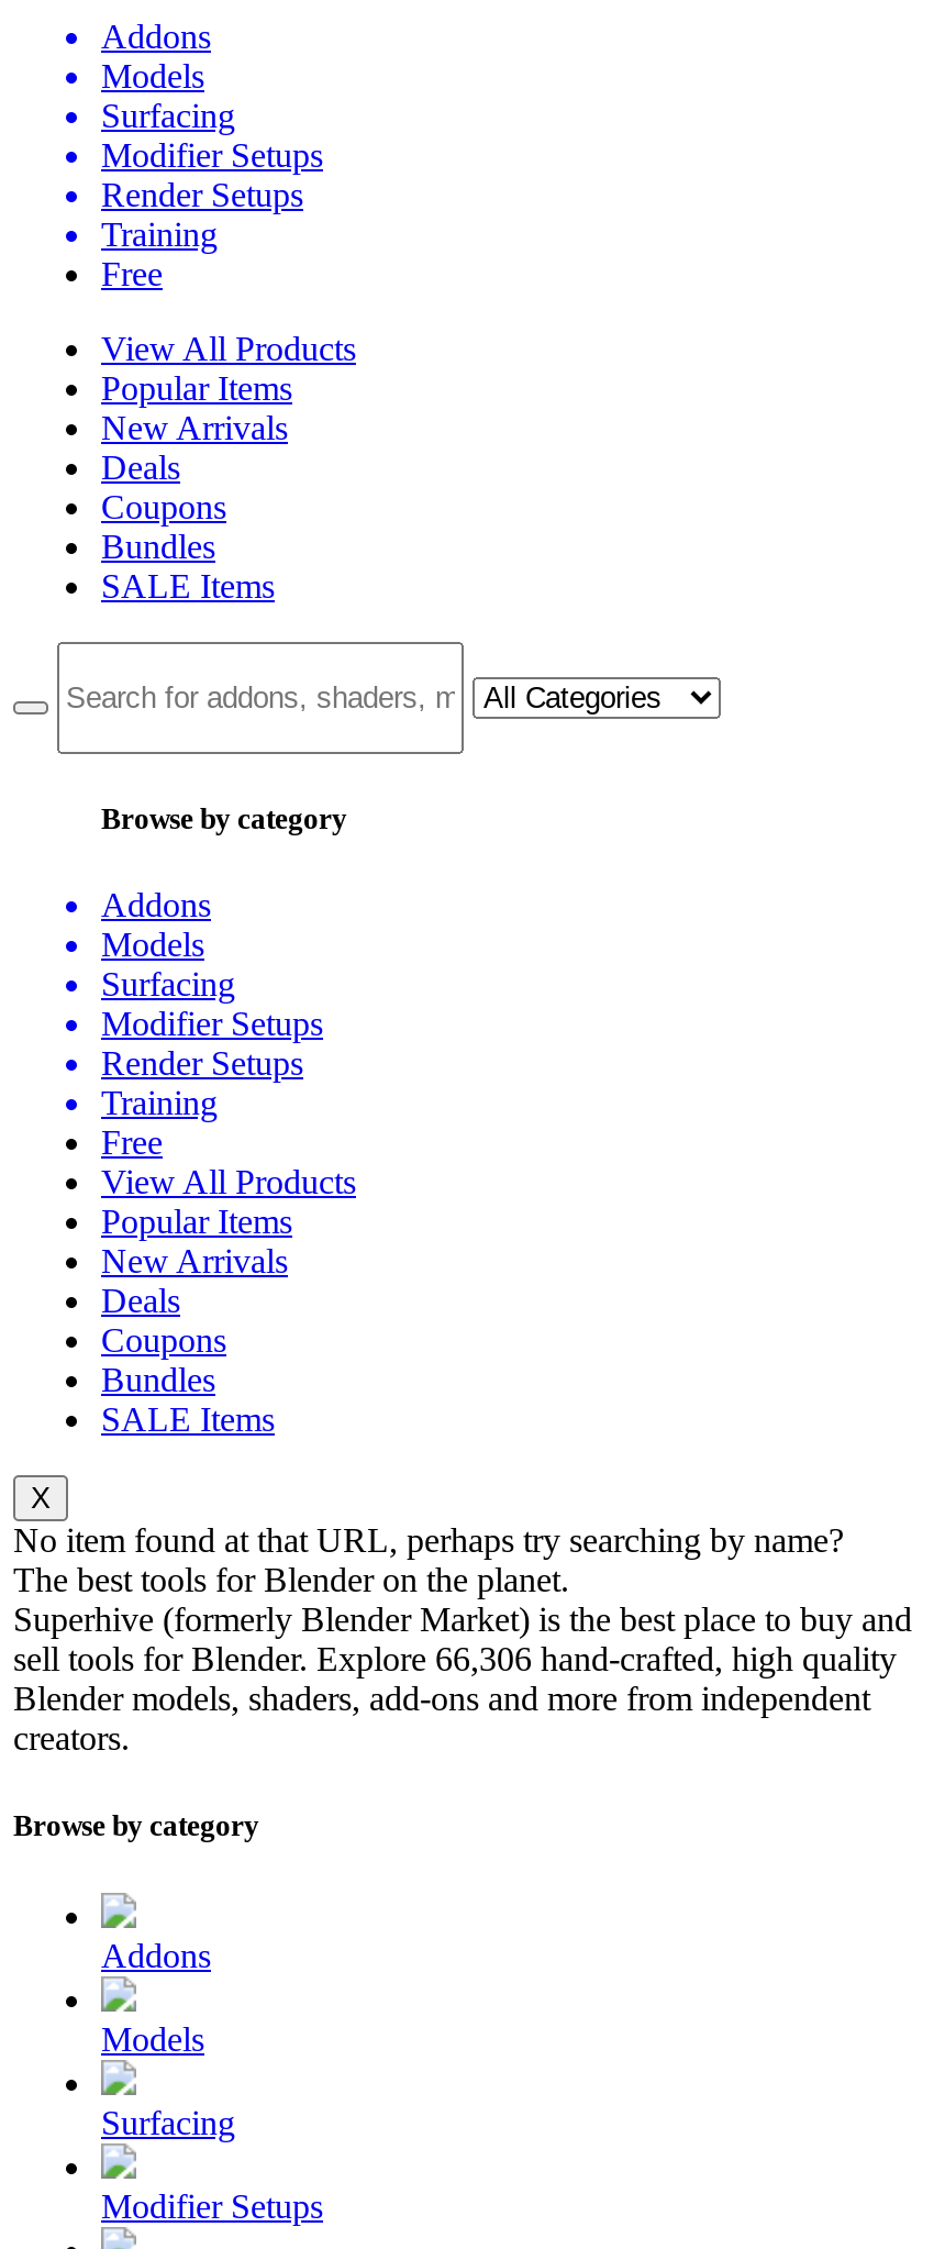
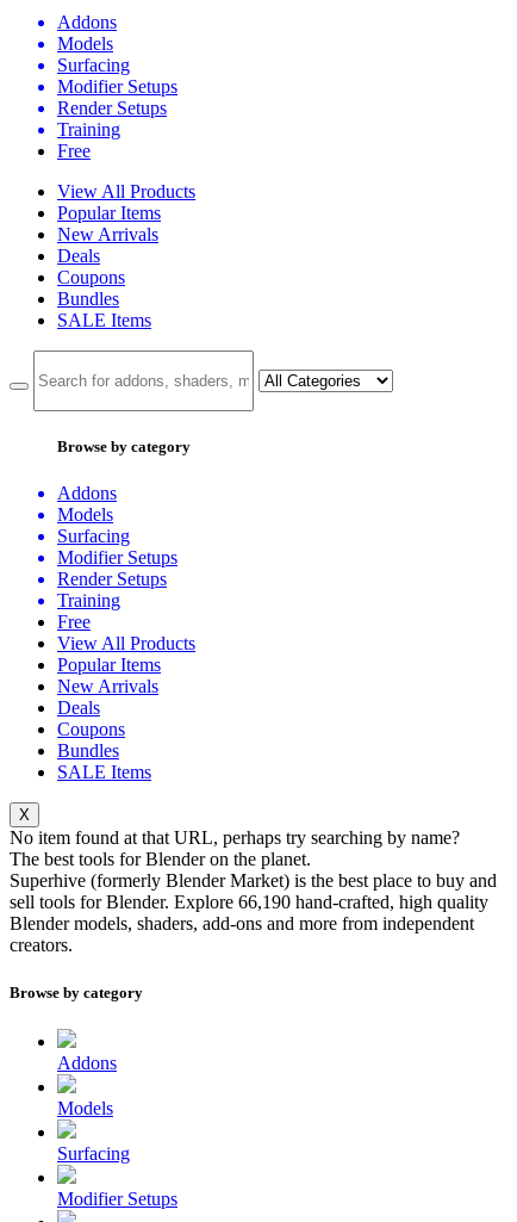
- sell tools for Blender. Explore 66,306 hand-crafted, high quality
+ sell tools for Blender. Explore 66,190 hand-crafted, high quality
